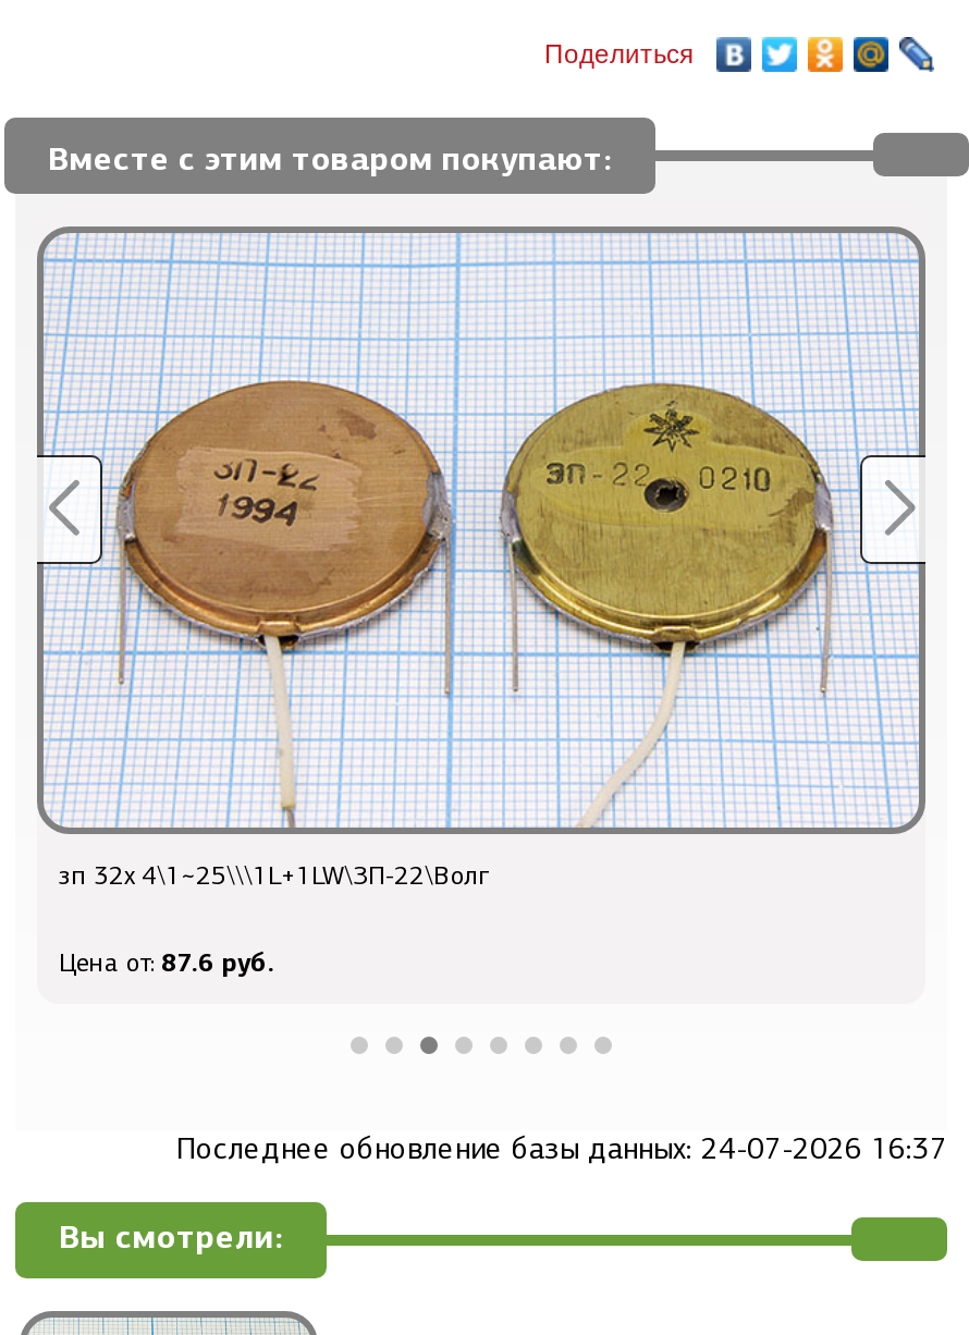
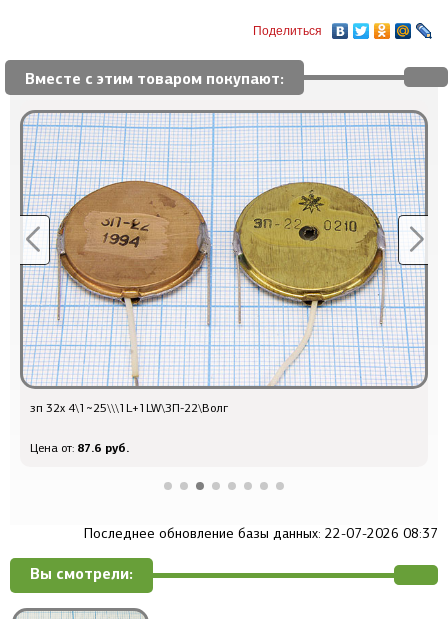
- Последнее обновление базы данных: 24-07-2026 16:37
+ Последнее обновление базы данных: 22-07-2026 08:37
